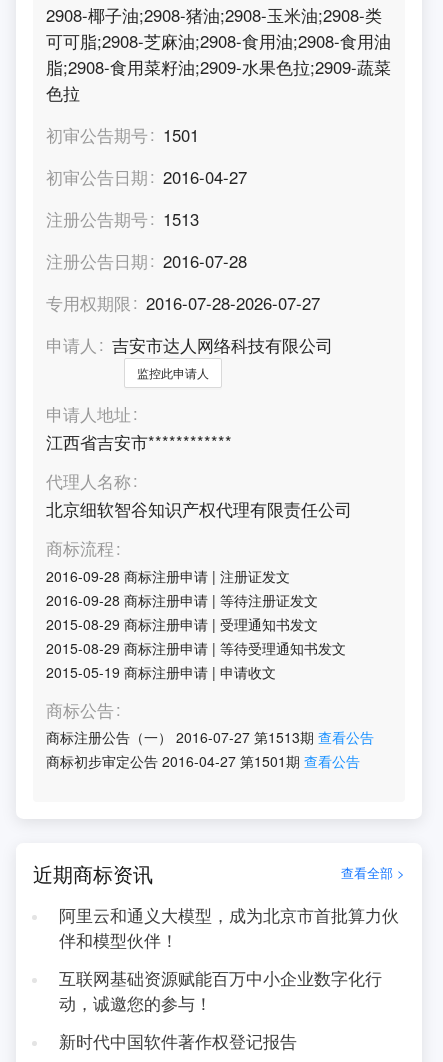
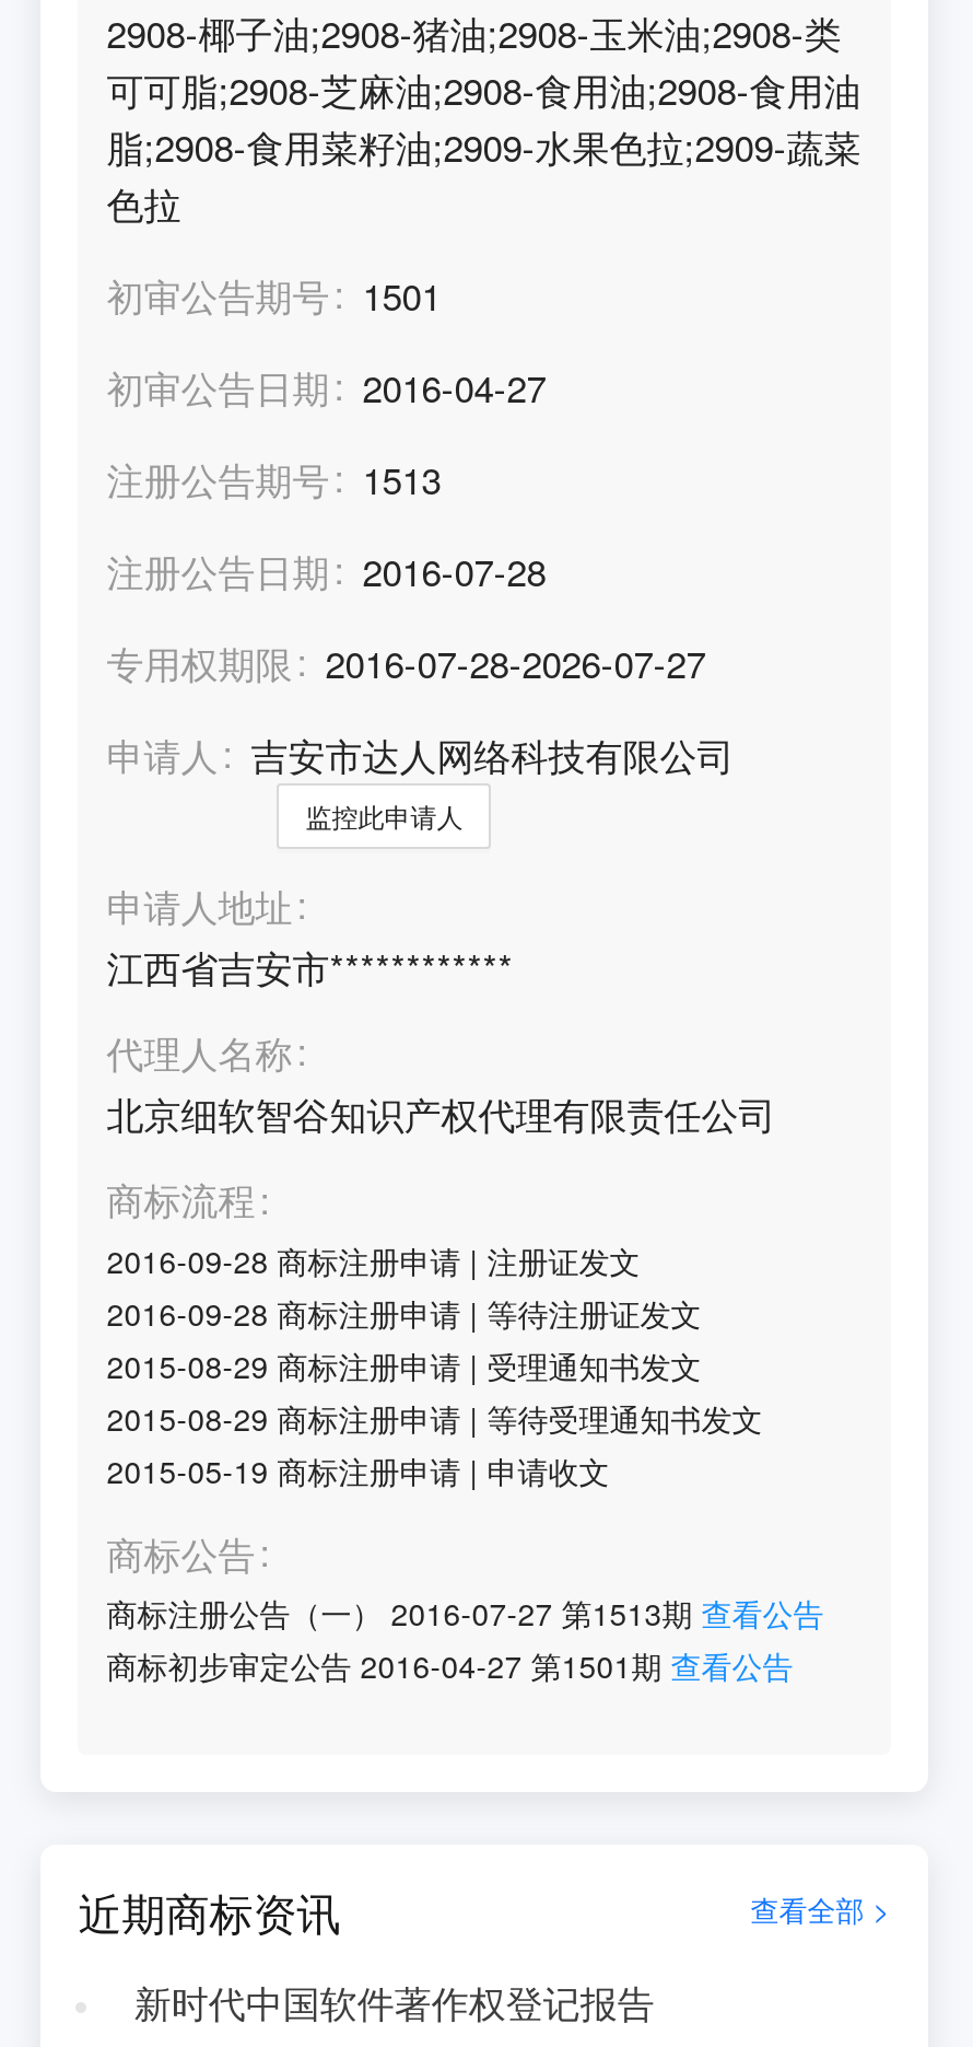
- 阿里云和通义大模型，成为北京市首批算力伙
- 伴和模型伙伴！
- 互联网基础资源赋能百万中小企业数字化行
- 动，诚邀您的参与！
